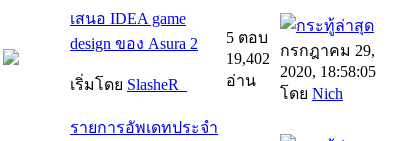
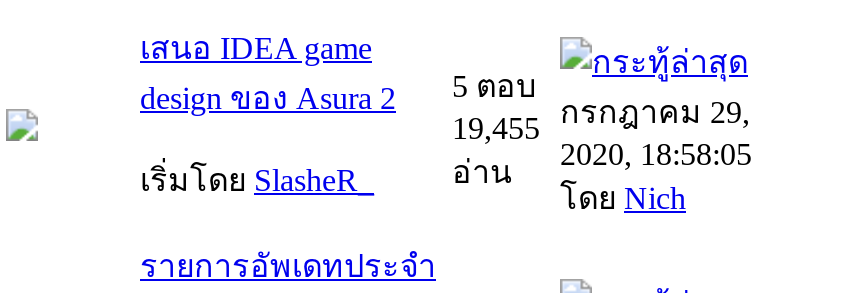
- 19,402 กรกฎาคม 29,
+ 19,455 กรกฎาคม 29,
